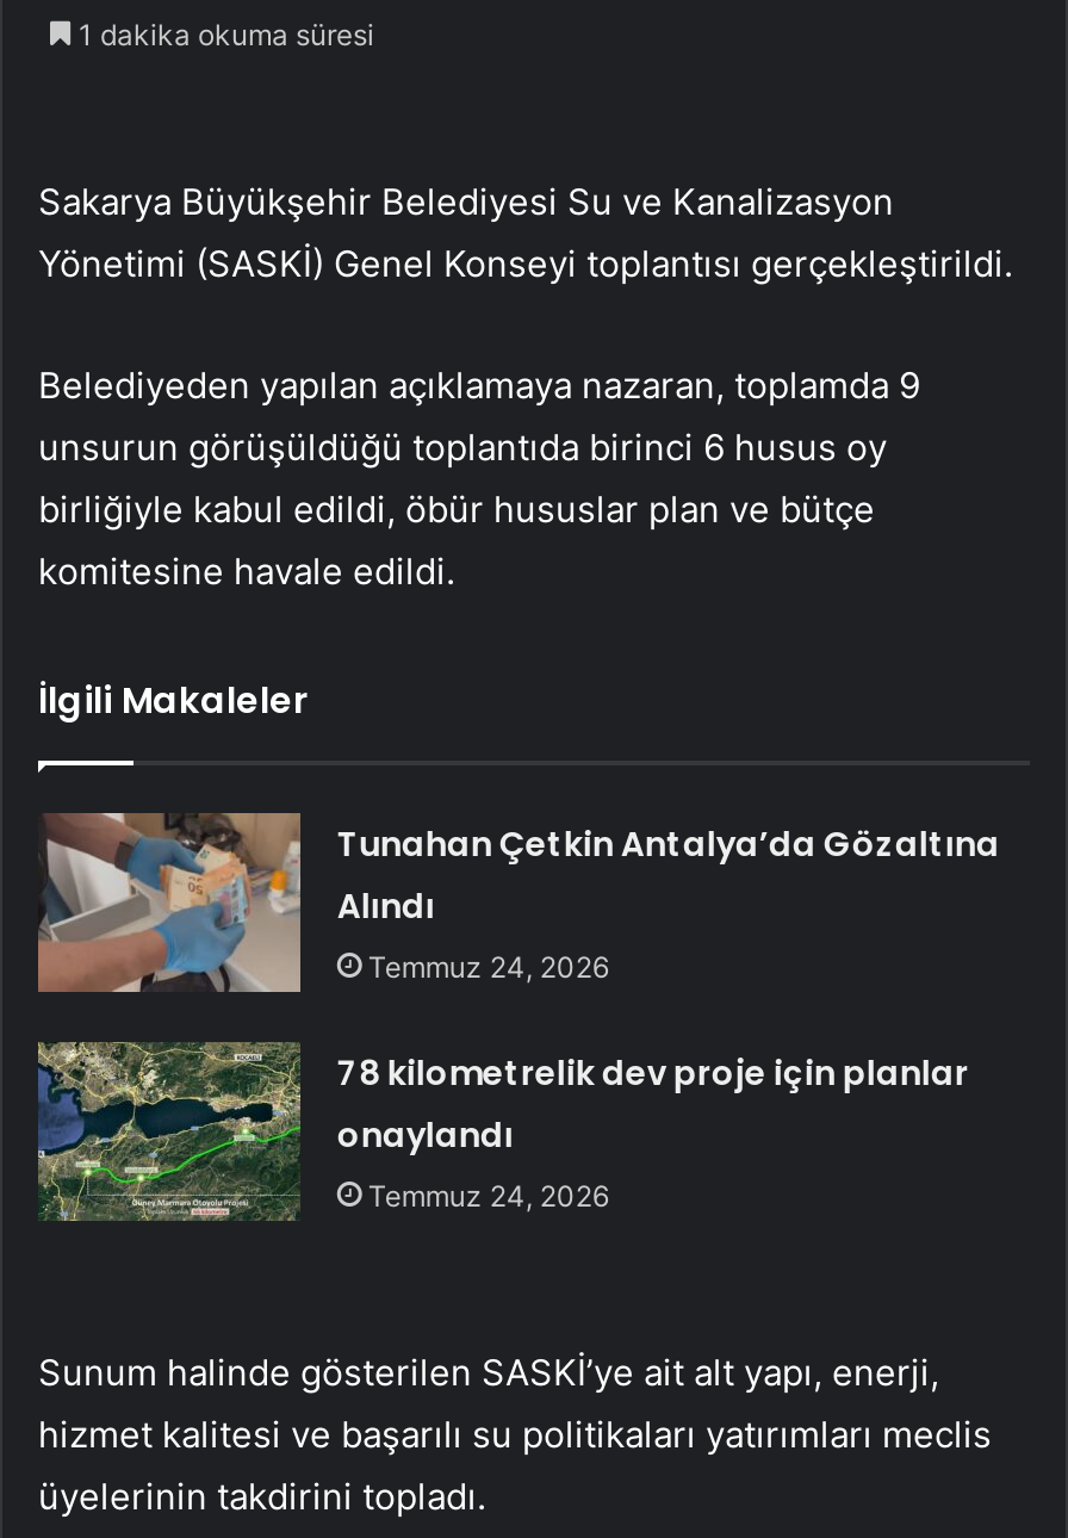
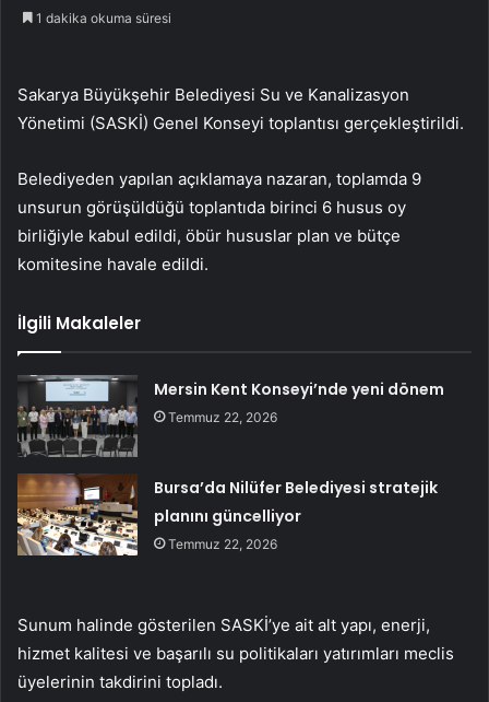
- [image]
- Tunahan Çetkin Antalya’da Gözaltına
- Alındı
- Temmuz 24, 2026
+ [image]
+ Mersin Kent Konseyi’nde yeni dönem
+ Temmuz 22, 2026

- [image]
- 78 kilometrelik dev proje için planlar
- onaylandı
- Temmuz 24, 2026
+ [image]
+ Bursa’da Nilüfer Belediyesi stratejik
+ planını güncelliyor
+ Temmuz 22, 2026
